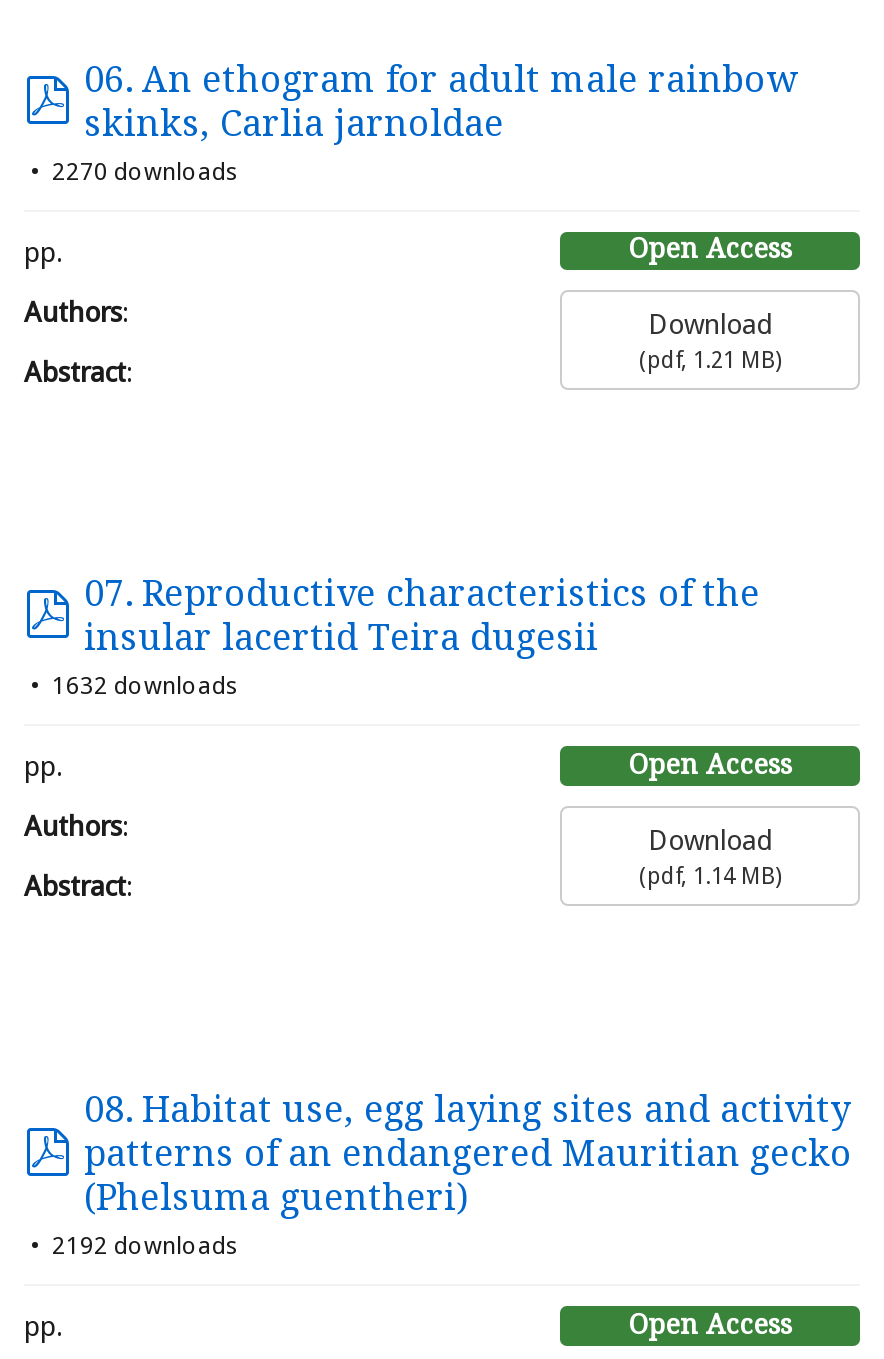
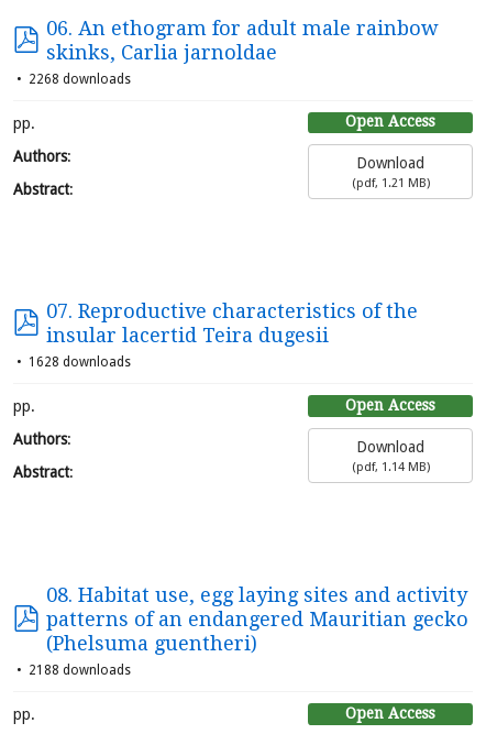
- 2270 downloads
+ 2268 downloads

- 1632 downloads
+ 1628 downloads

- 2192 downloads
+ 2188 downloads
